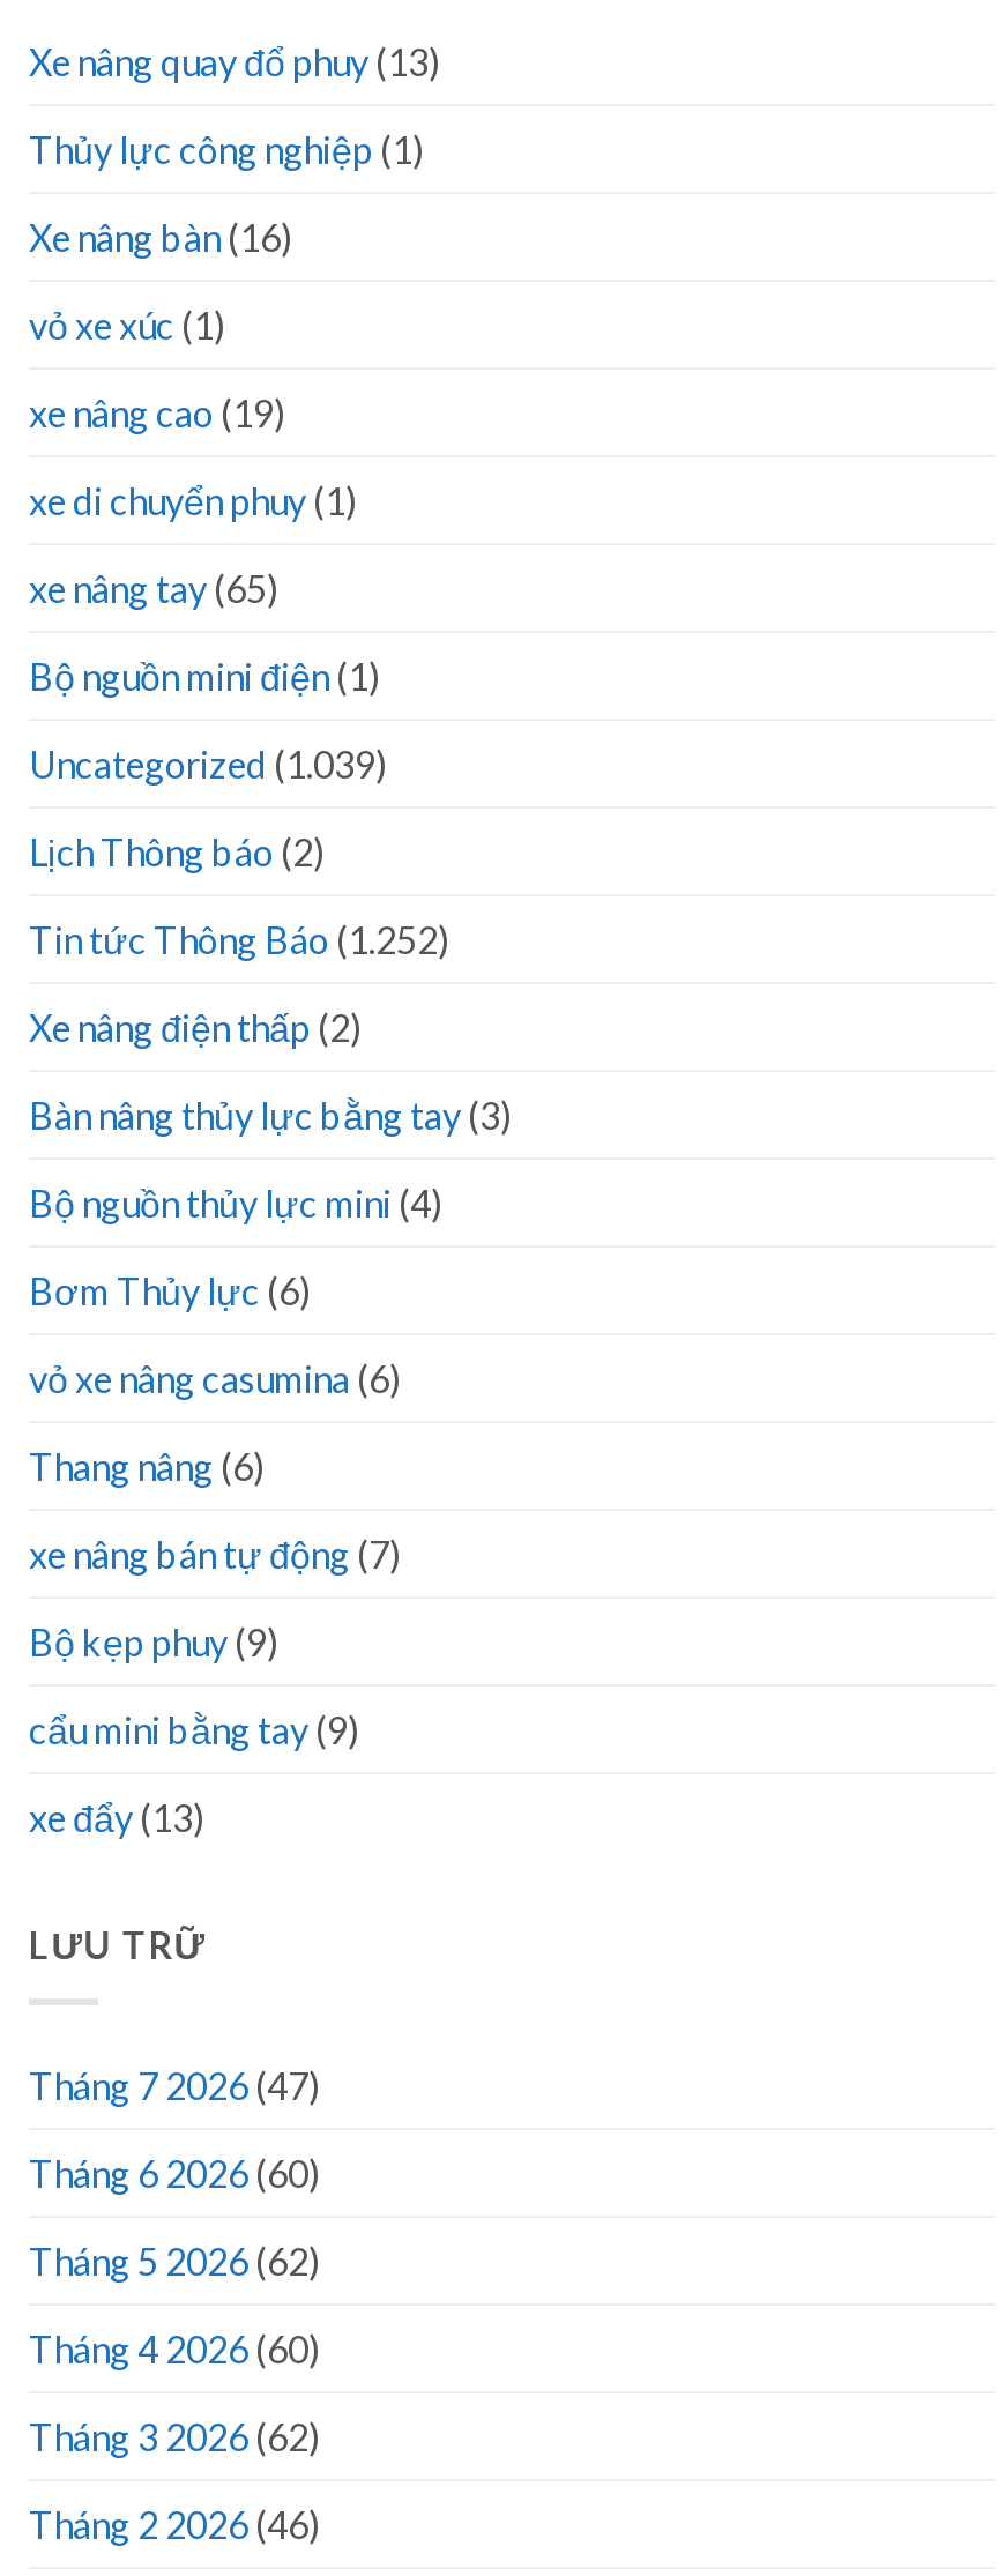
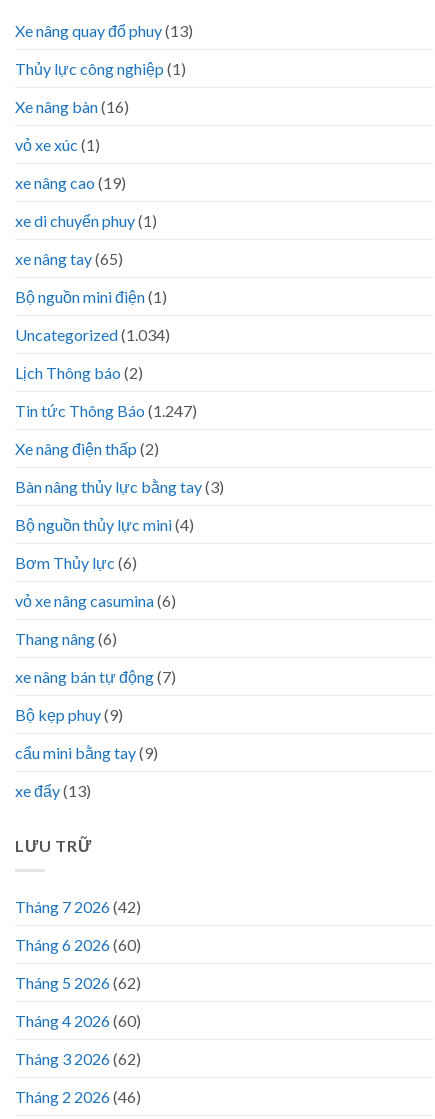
- Uncategorized (1.039)
+ Uncategorized (1.034)

- Tin tức Thông Báo (1.252)
+ Tin tức Thông Báo (1.247)

- Tháng 7 2026 (47)
+ Tháng 7 2026 (42)
